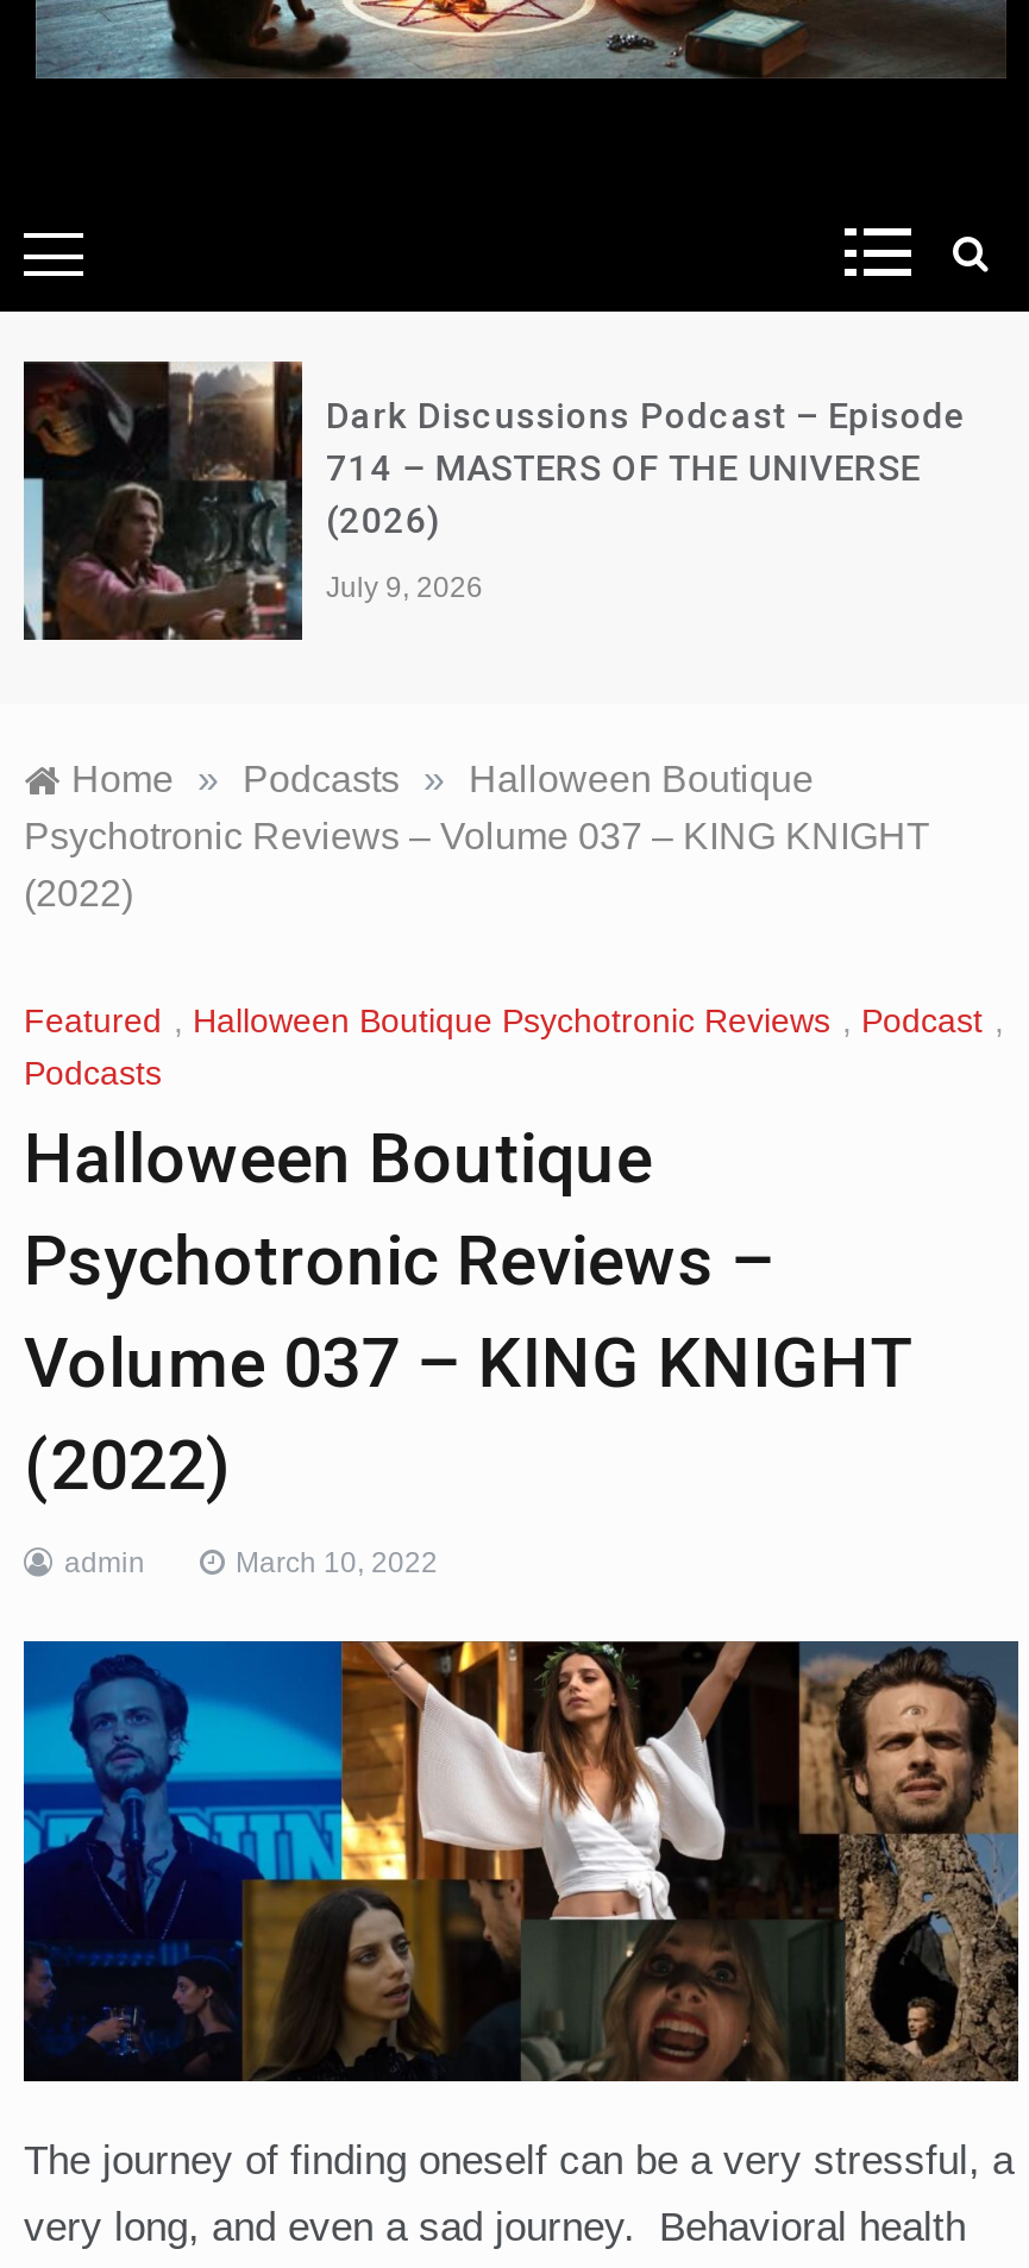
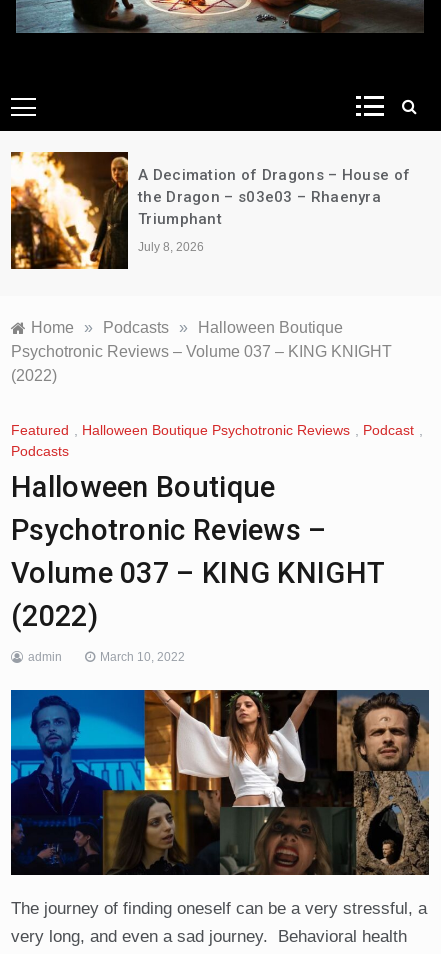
- [image]
- Dark Discussions Podcast – Episode
- 714 – MASTERS OF THE UNIVERSE
- (2026)
+ [image]
+ A Decimation of Dragons – House of
+ the Dragon – s03e03 – Rhaenyra
+ Triumphant

- July 9, 2026
+ July 8, 2026
